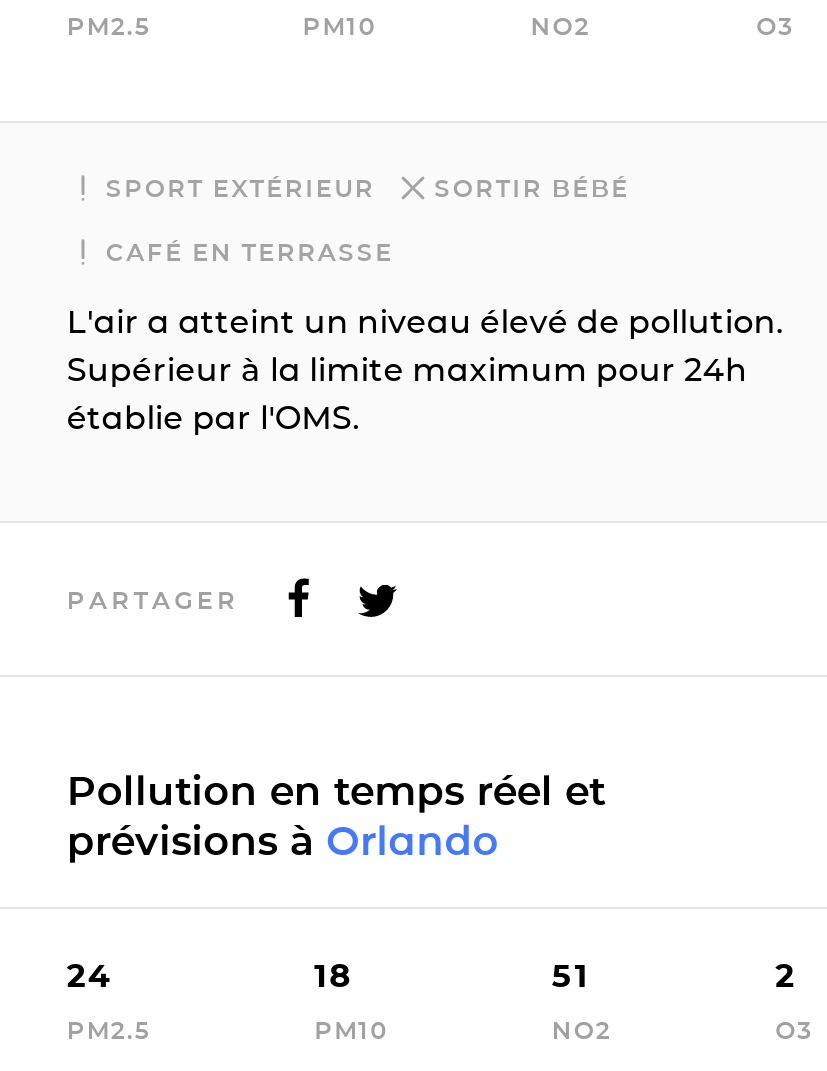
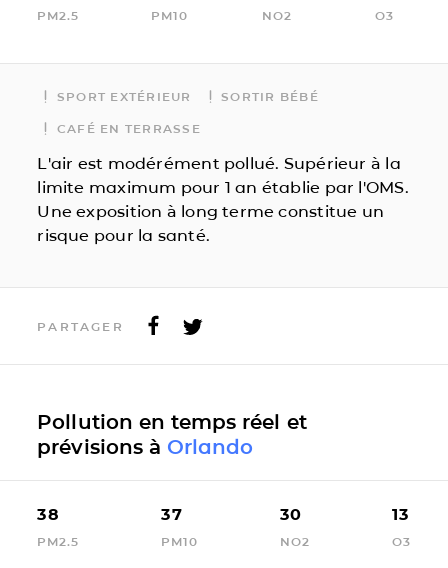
- L'air a atteint un niveau élevé de pollution.
- Supérieur à la limite maximum pour 24h
- établie par l'OMS.
+ L'air est modérément pollué. Supérieur à la
+ limite maximum pour 1 an établie par l'OMS.
+ Une exposition à long terme constitue un
+ risque pour la santé.

- 24
+ 38

- 18
+ 37

- 51
+ 30

- 2
+ 13
